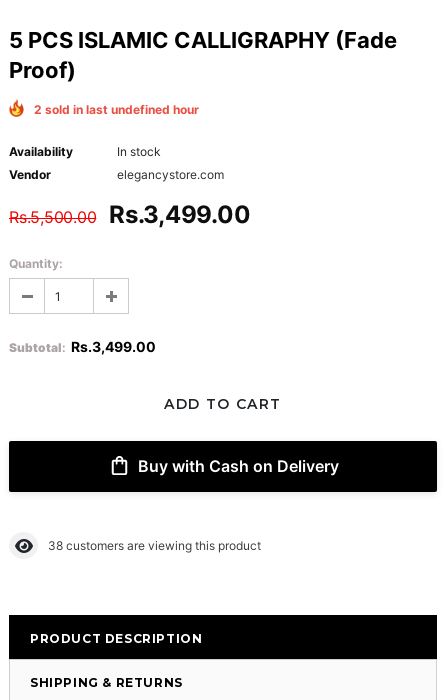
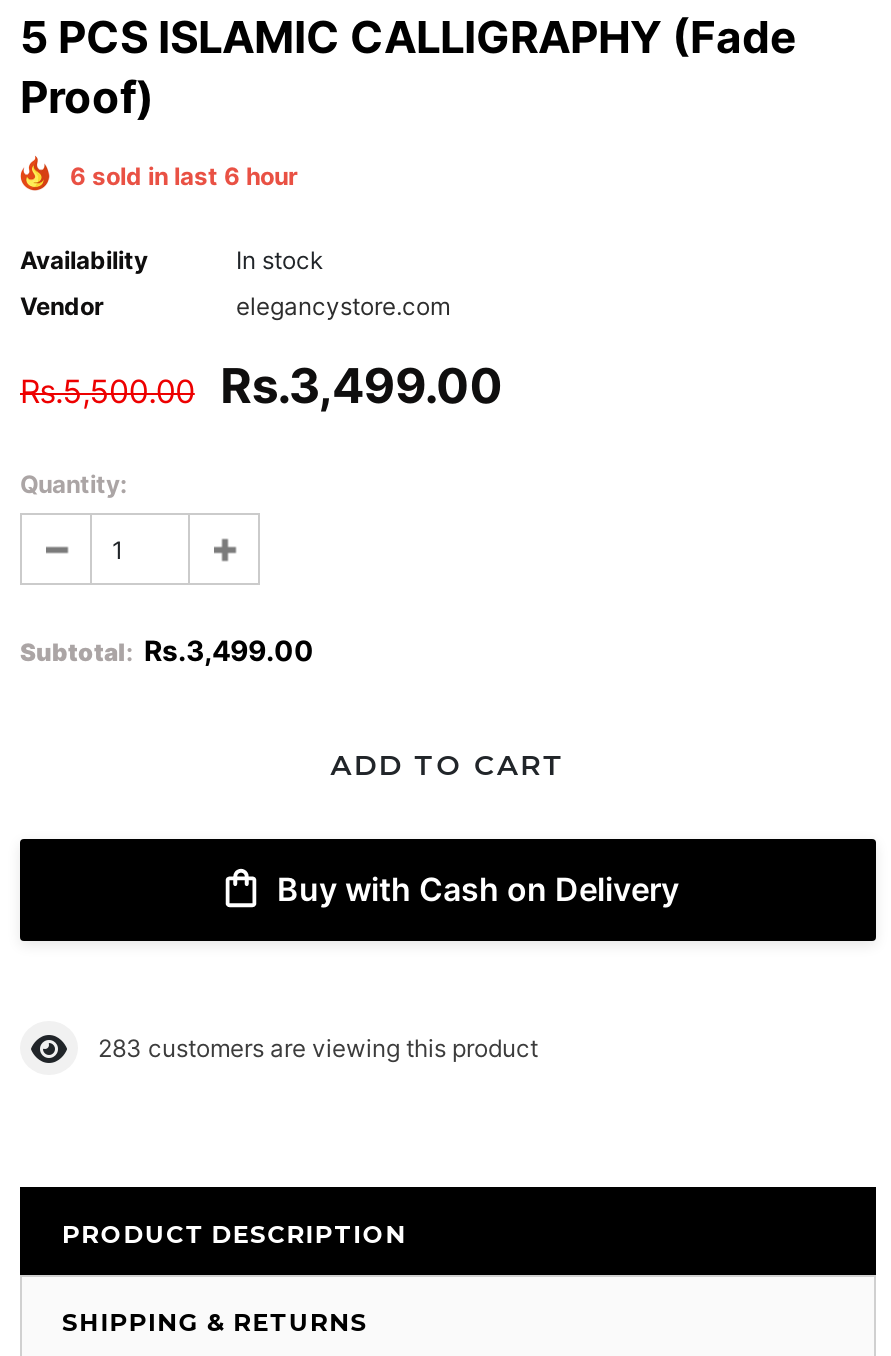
- 2 sold in last undefined hour
+ 6 sold in last 6 hour

- 38 customers are viewing this product
+ 283 customers are viewing this product
